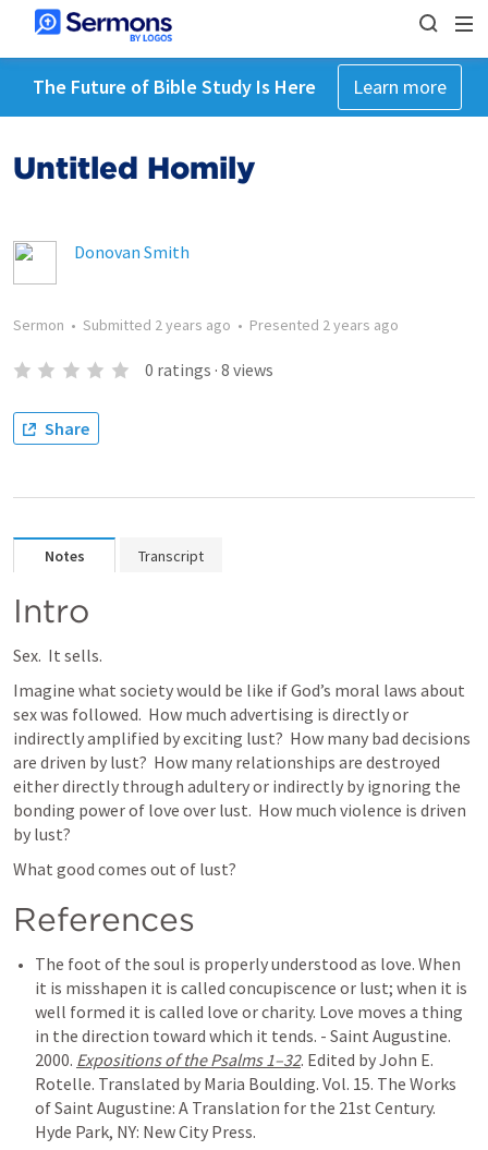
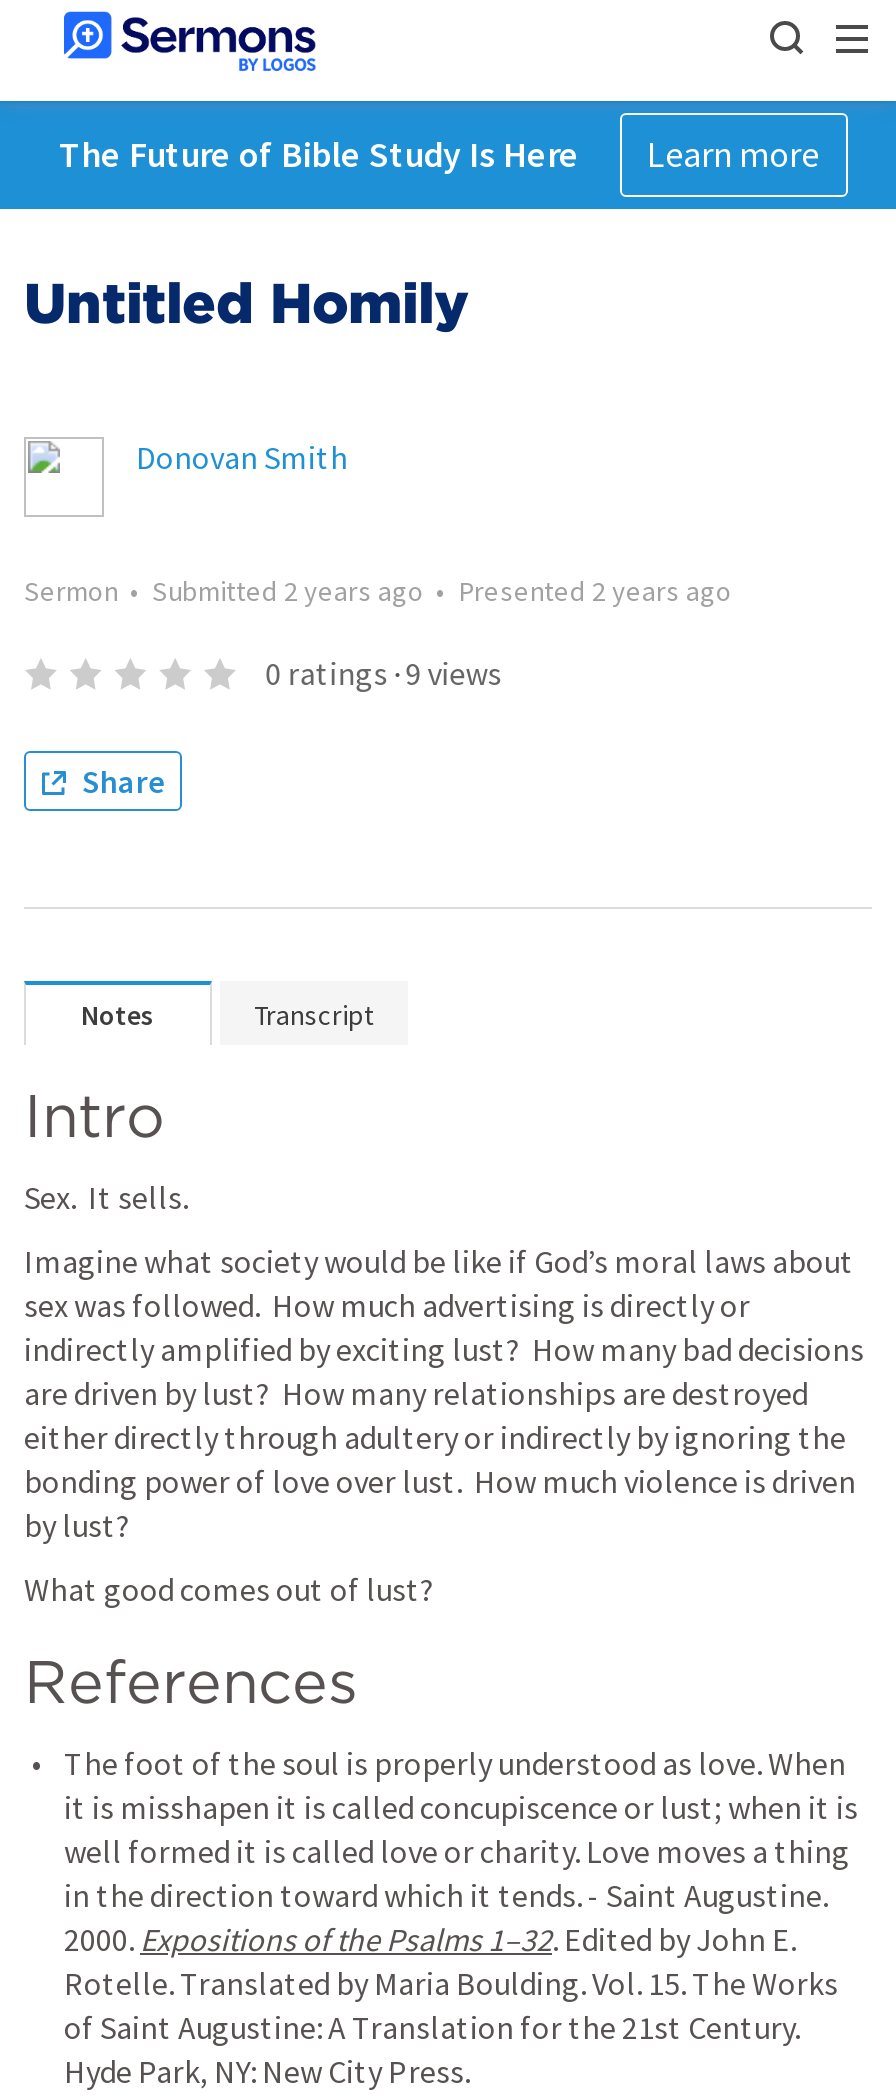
- 0 ratings · 8 views
+ 0 ratings · 9 views
